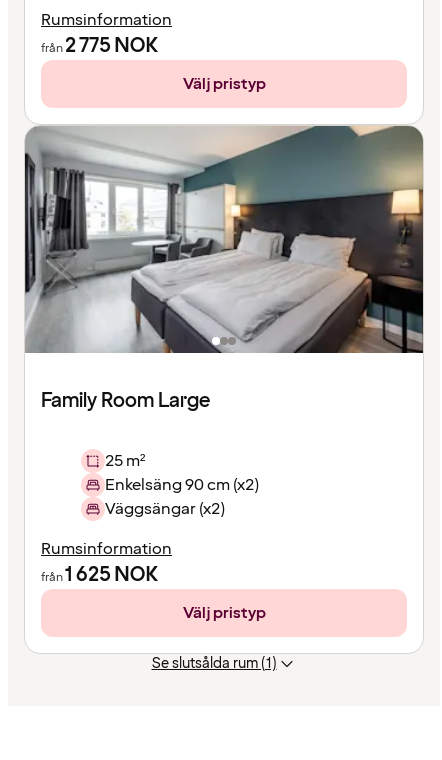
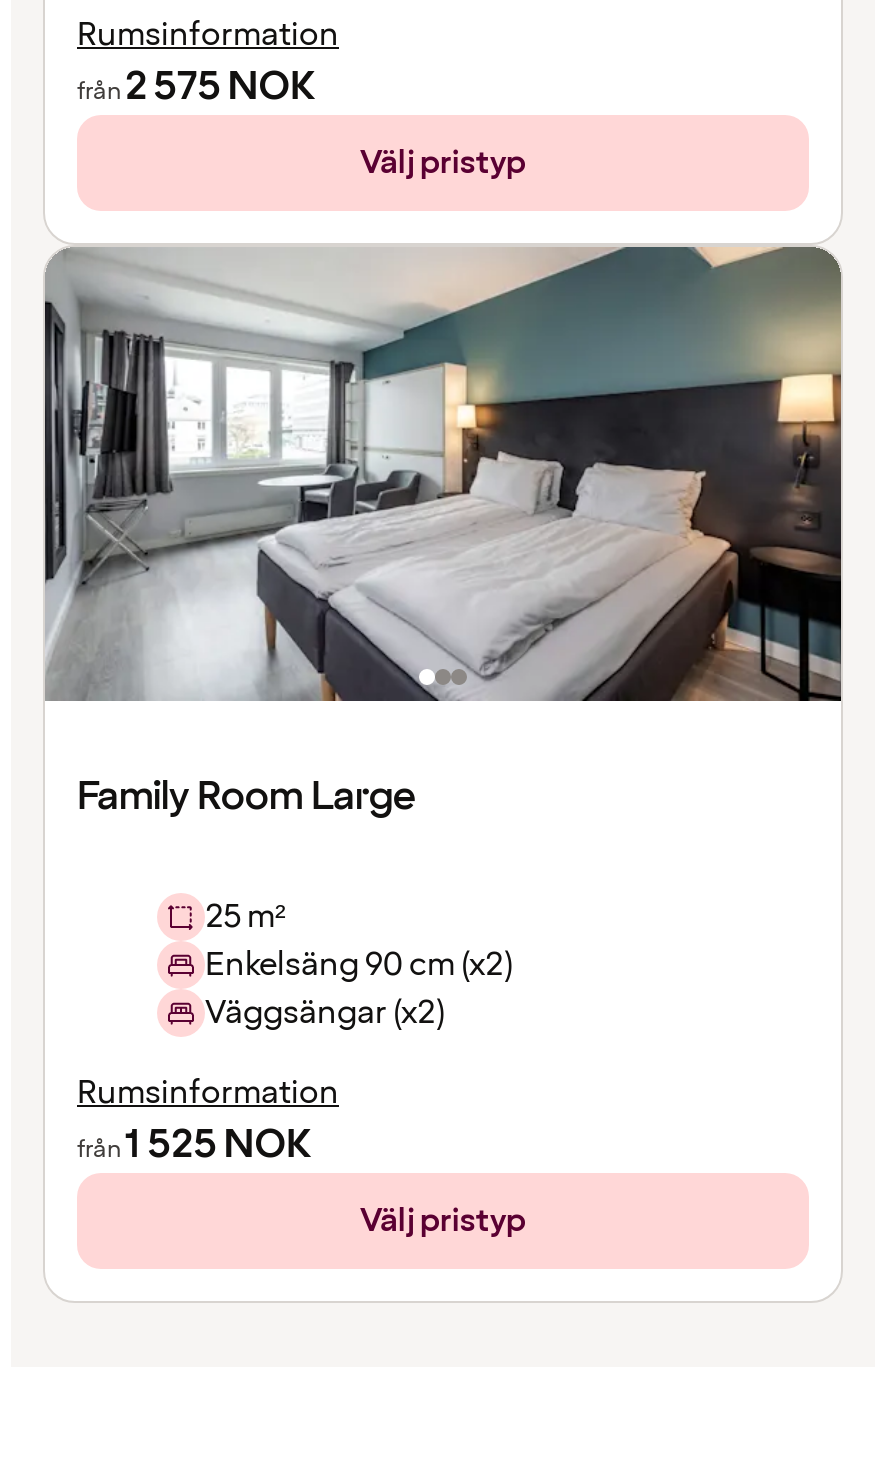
- från2 775 NOK
+ från2 575 NOK

- från 1 625 NOK
+ från 1 525 NOK

- Se slutsålda rum (1)
